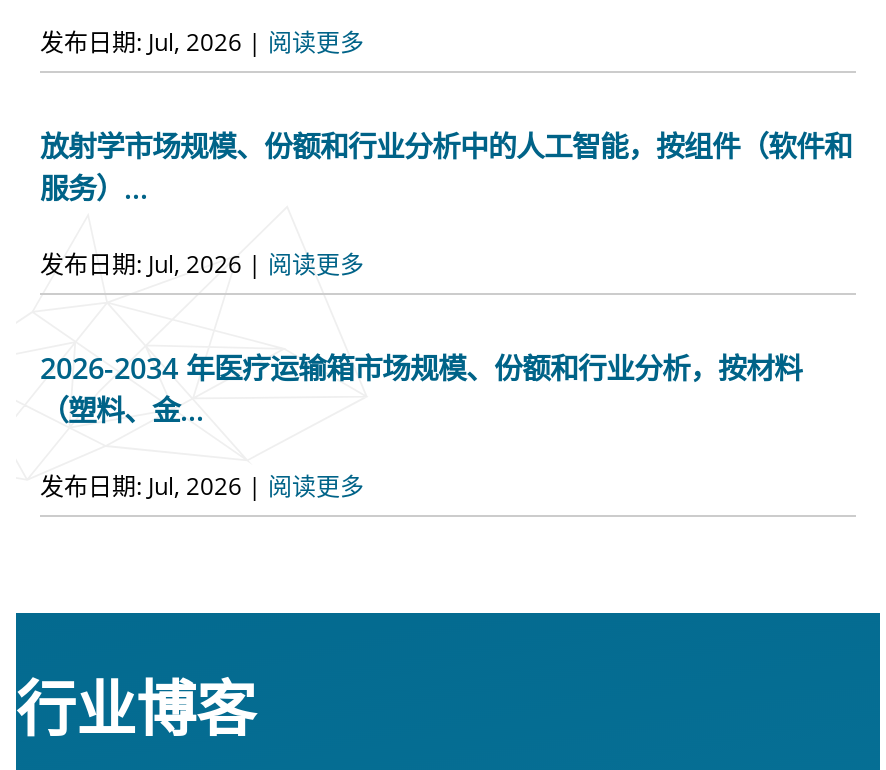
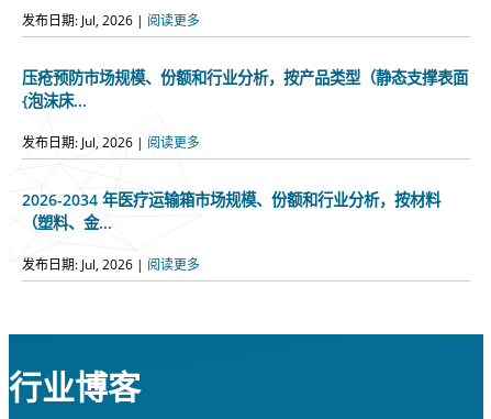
- 放射学市场规模、份额和行业分析中的人工智能，按组件（软件和
- 服务）...
+ 压疮预防市场规模、份额和行业分析，按产品类型（静态支撑表面
+ {泡沫床...
